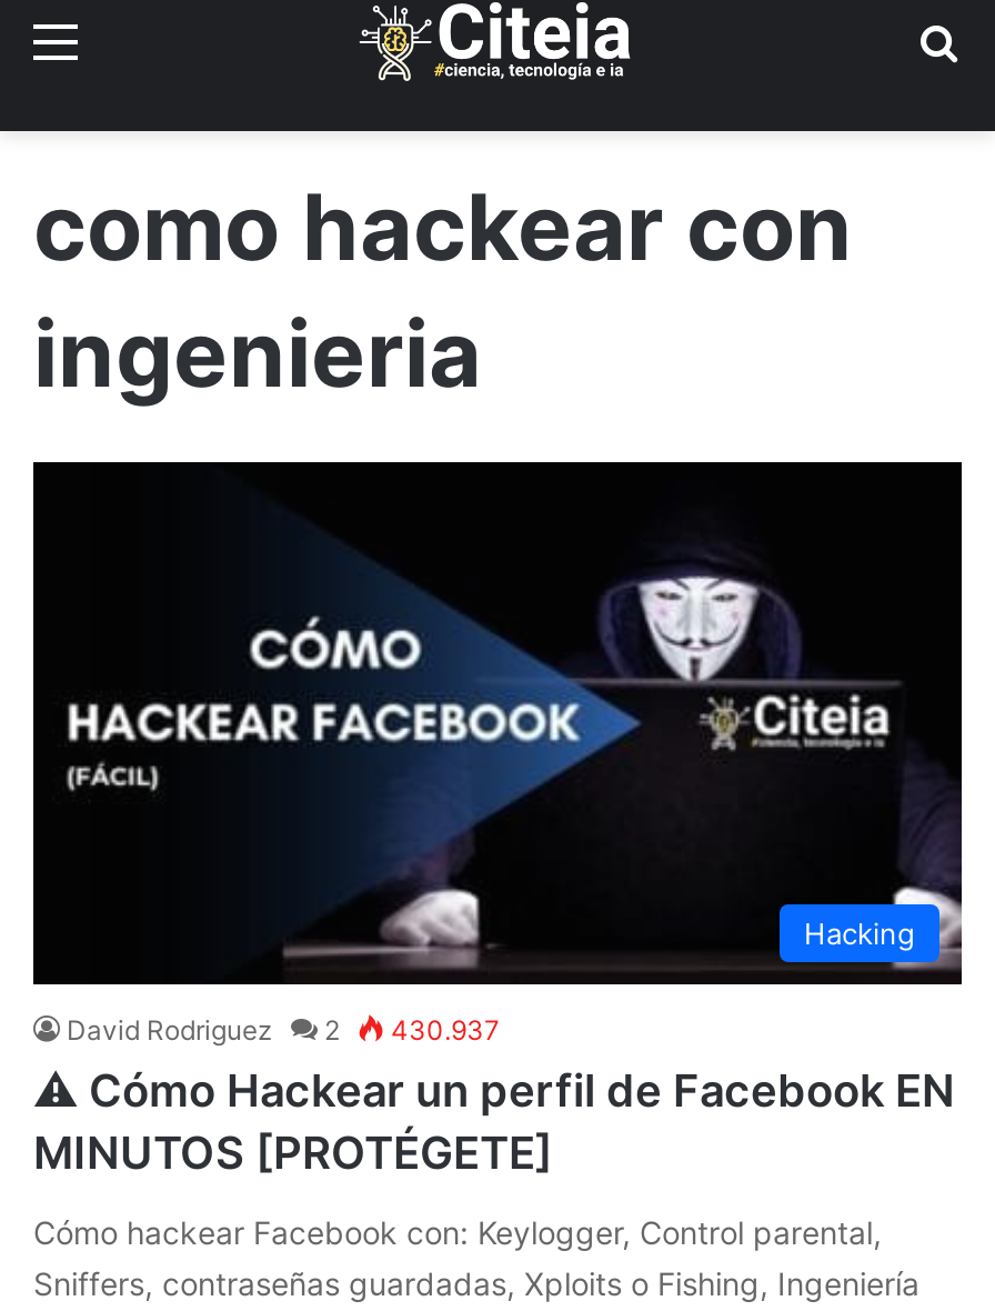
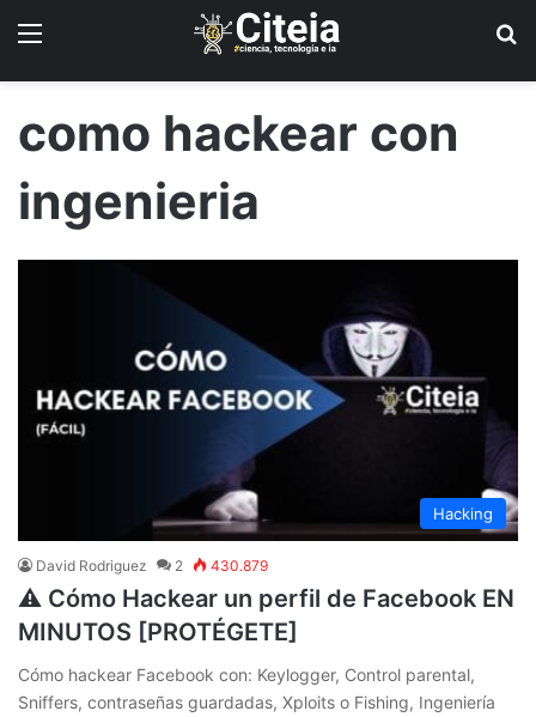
- David Rodriguez 2 430.937
+ David Rodriguez 2 430.879
